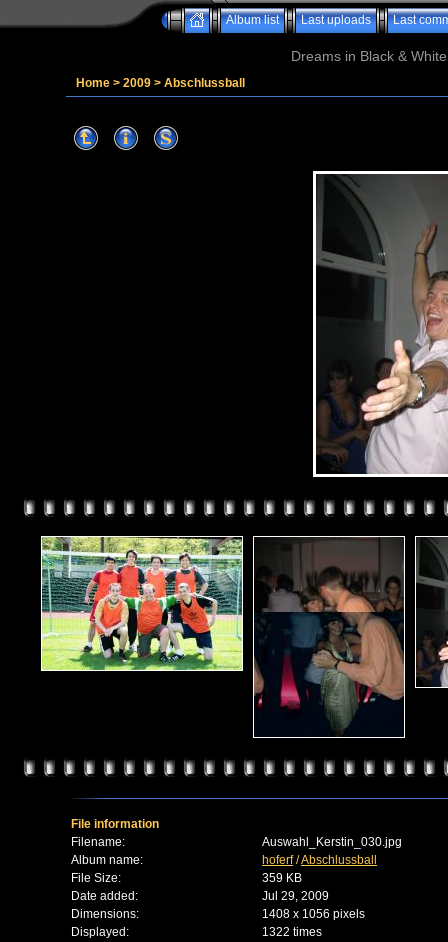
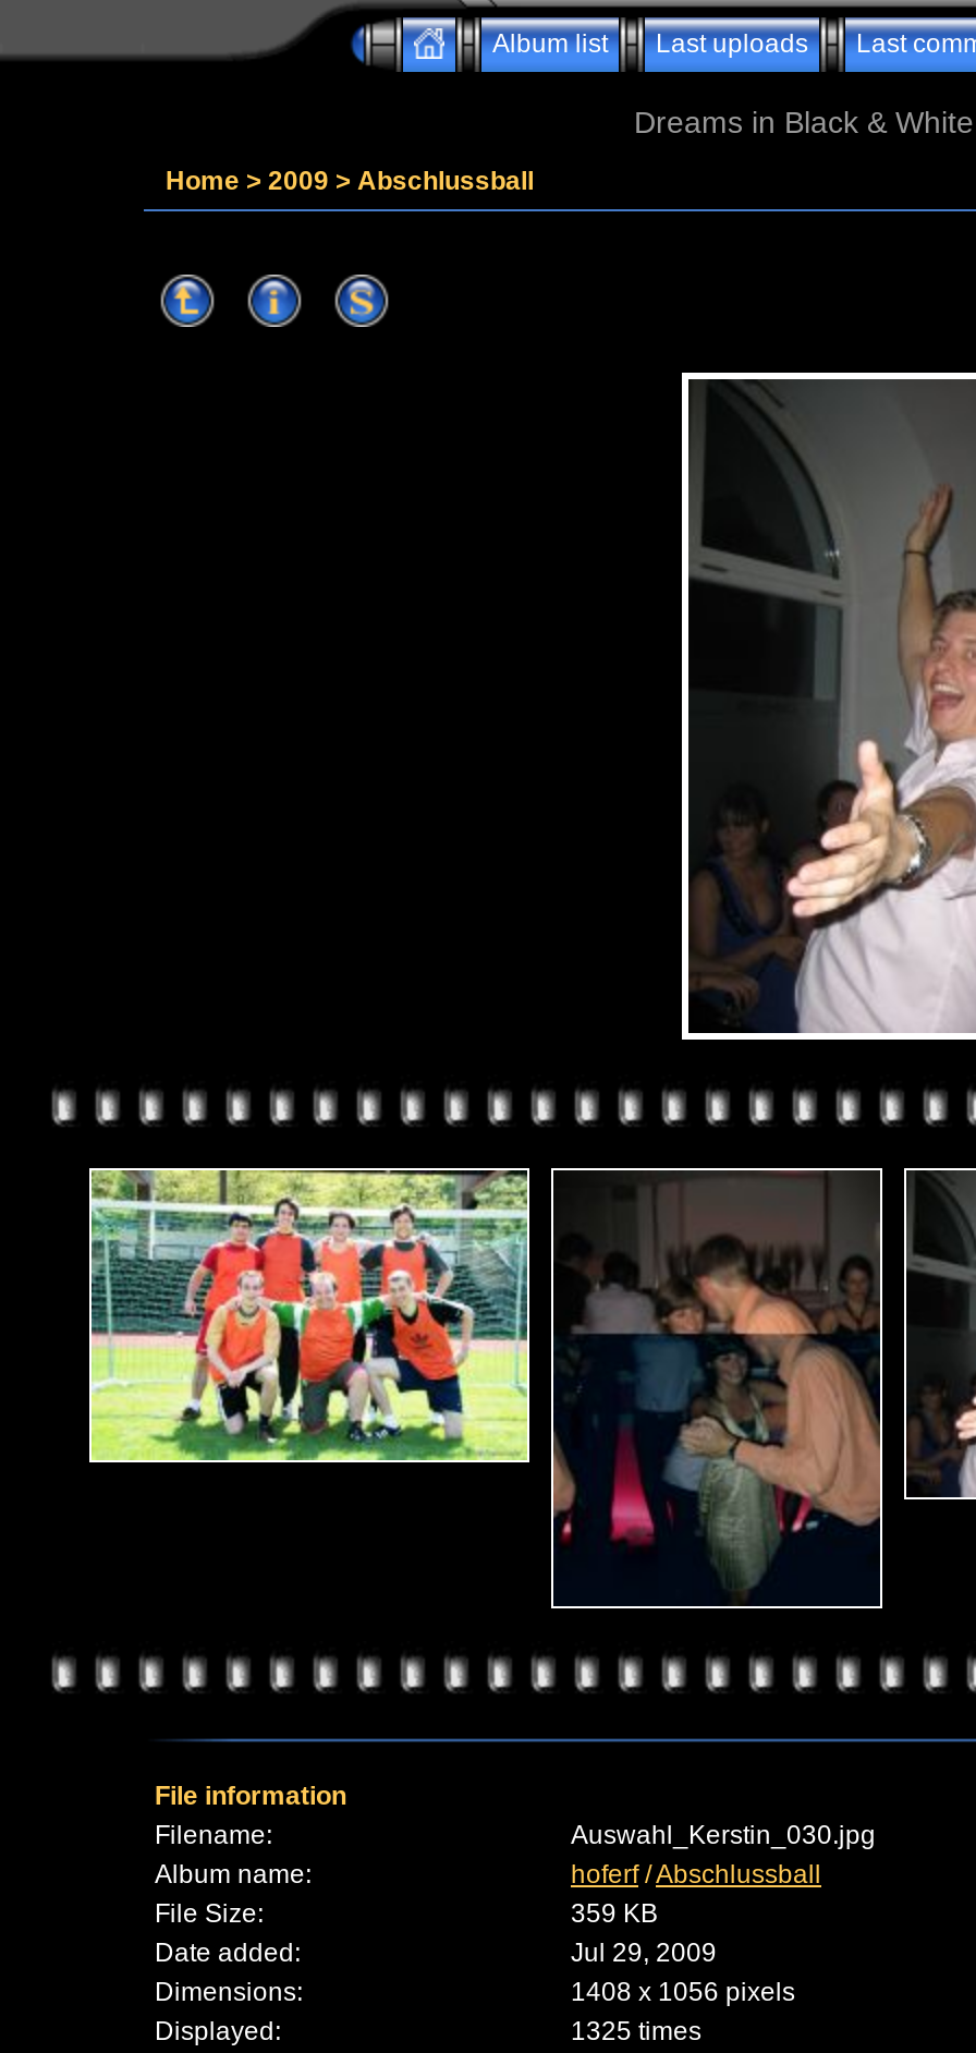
- 1322 times
+ 1325 times
